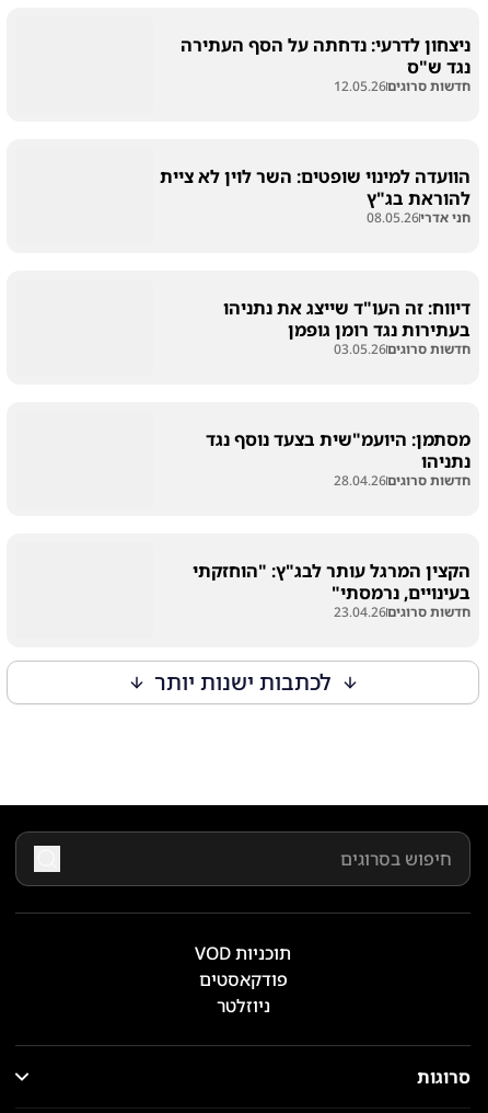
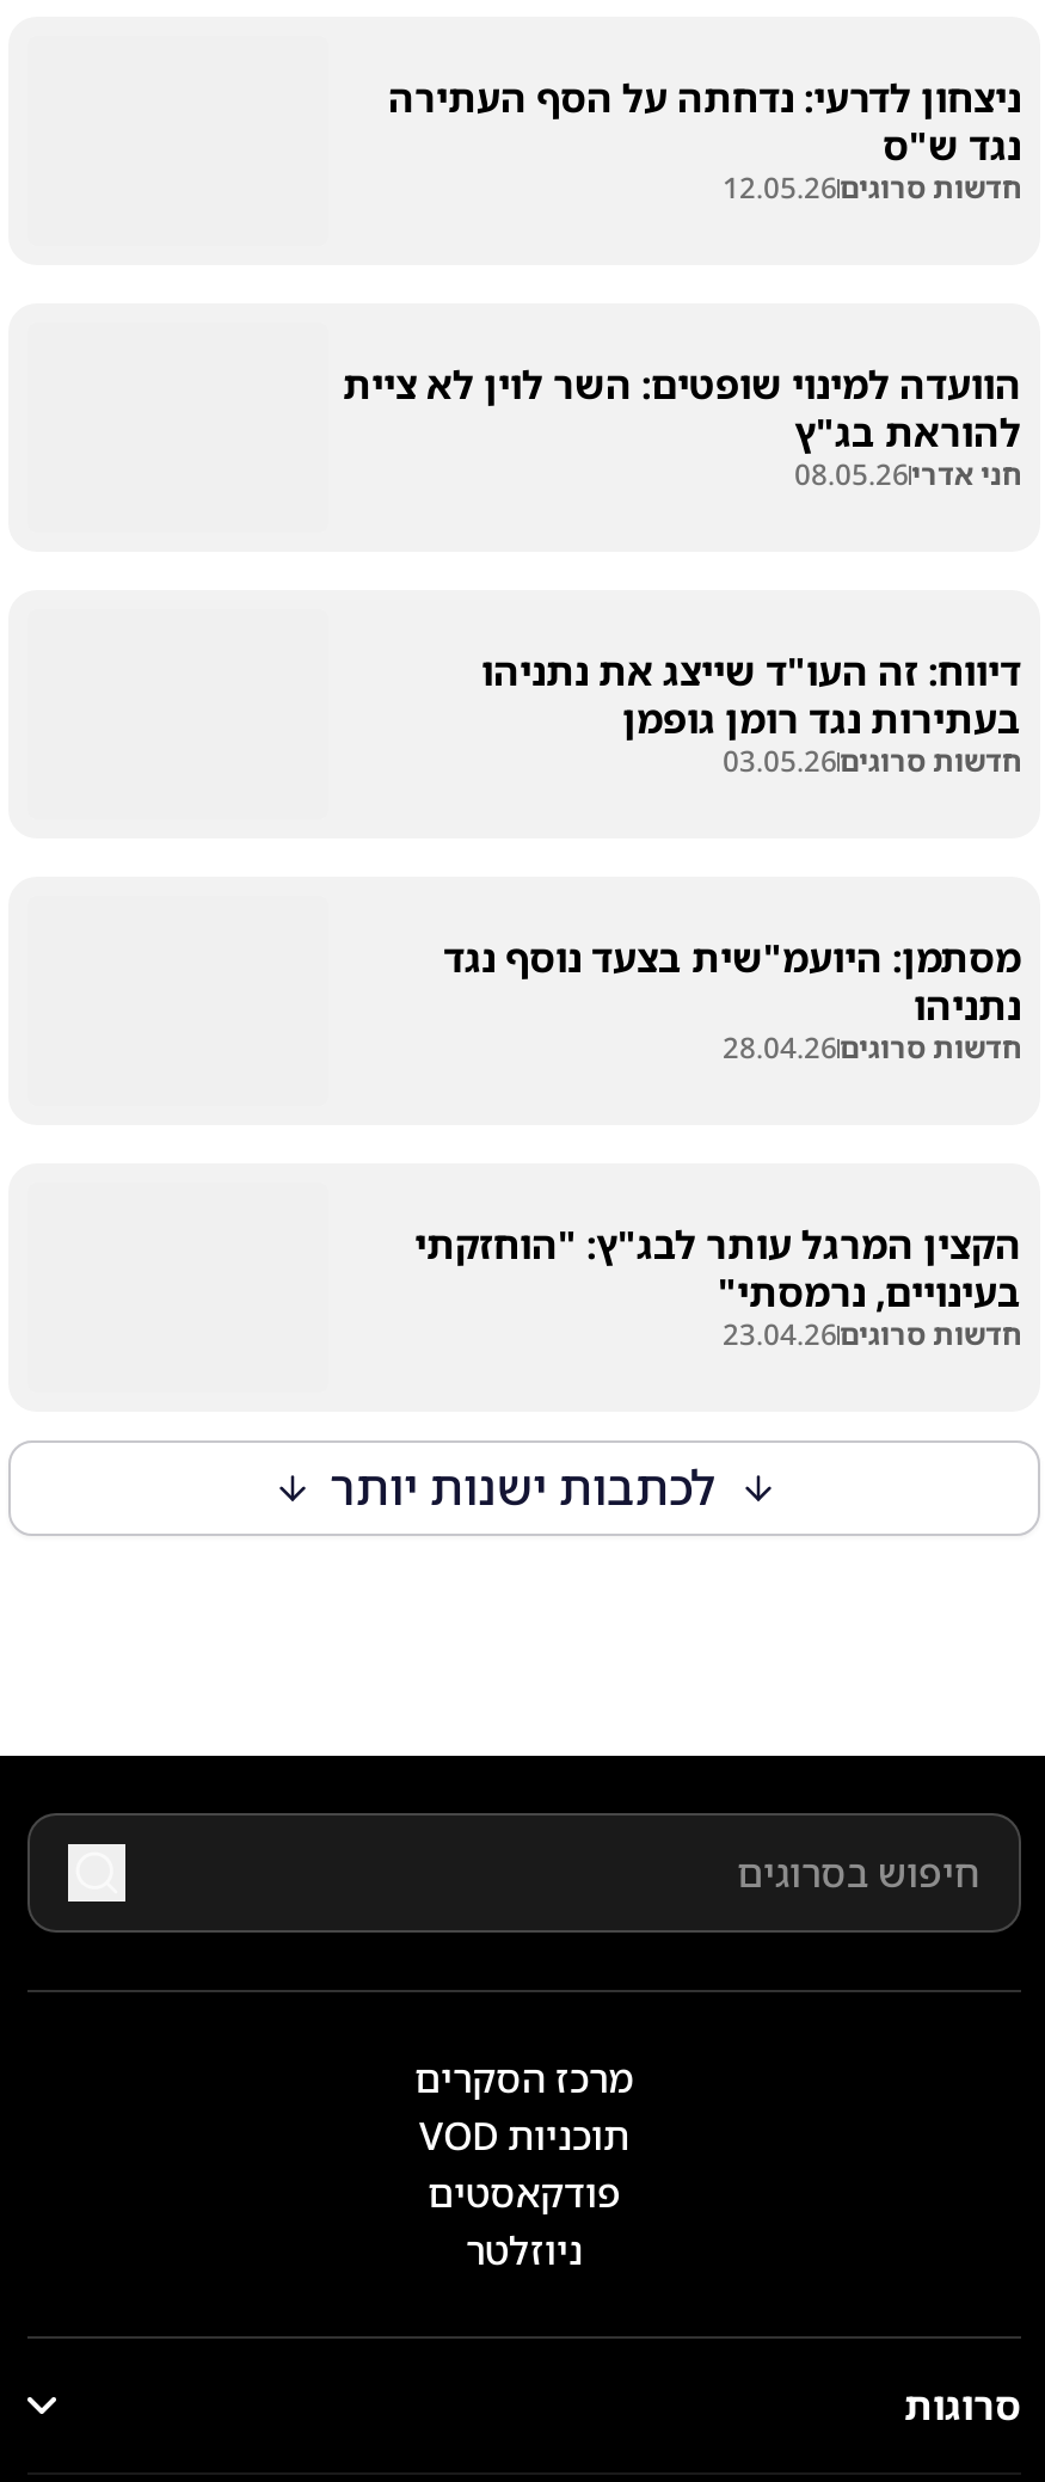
+ מרכז הסקרים
